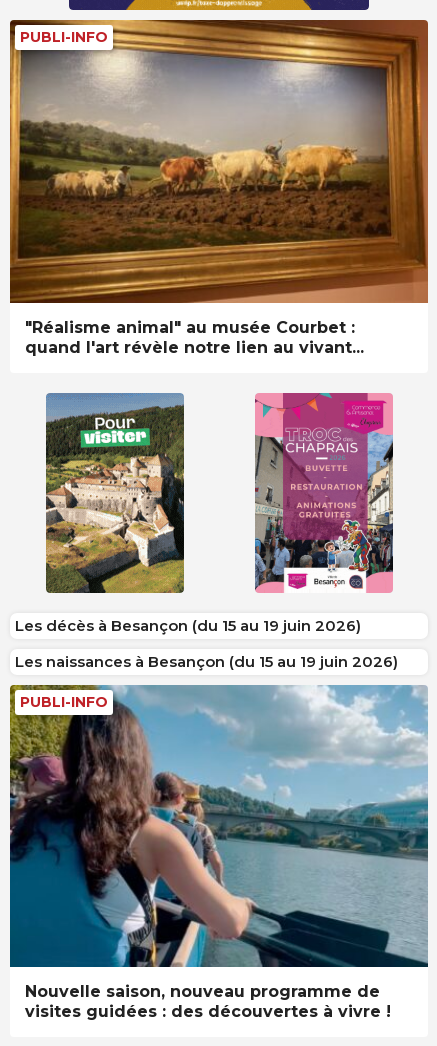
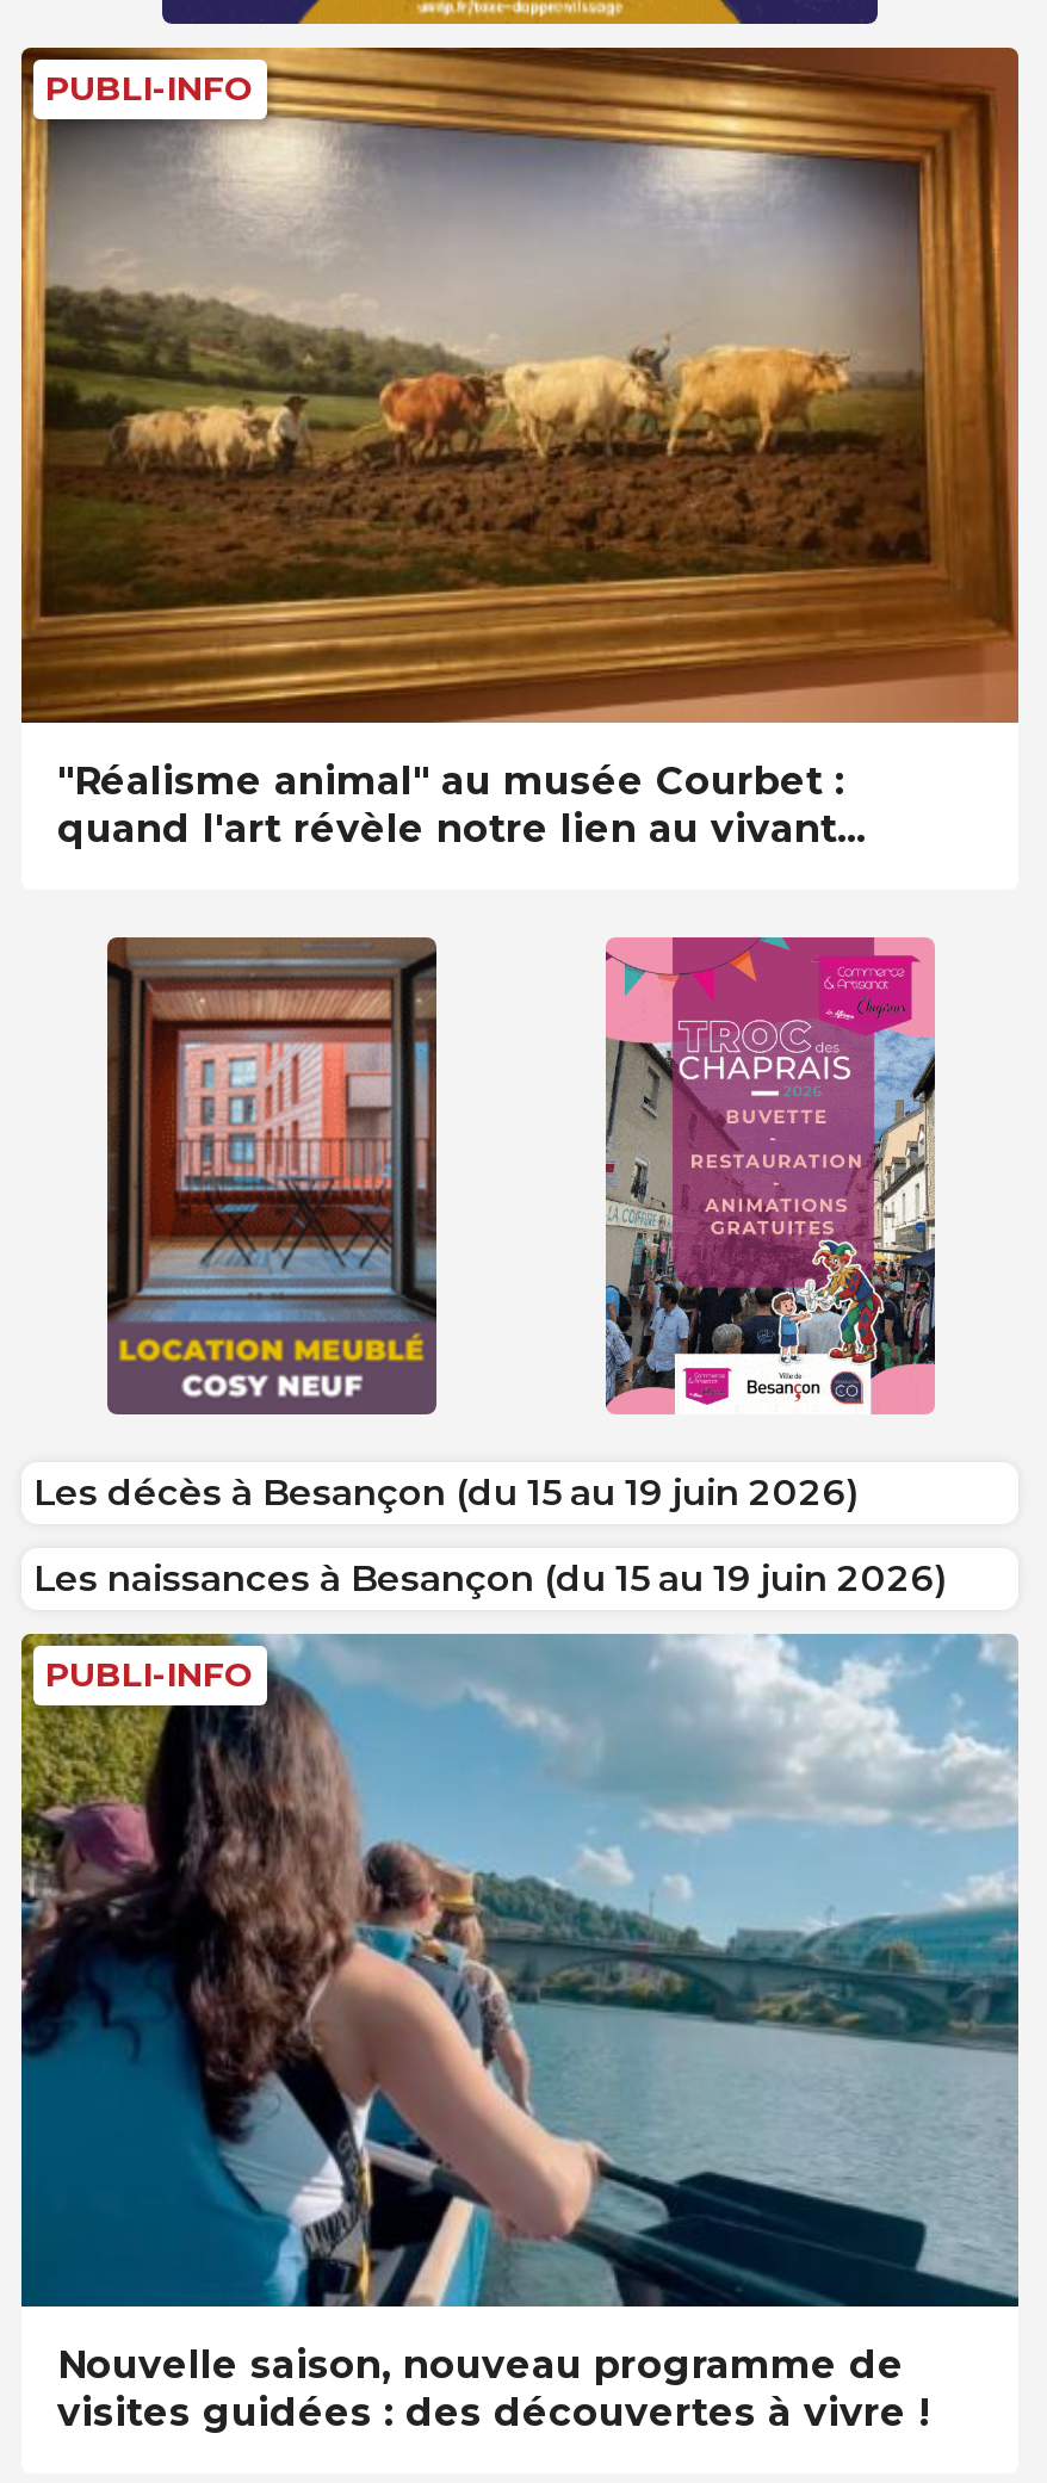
- [image]
+ [image]
